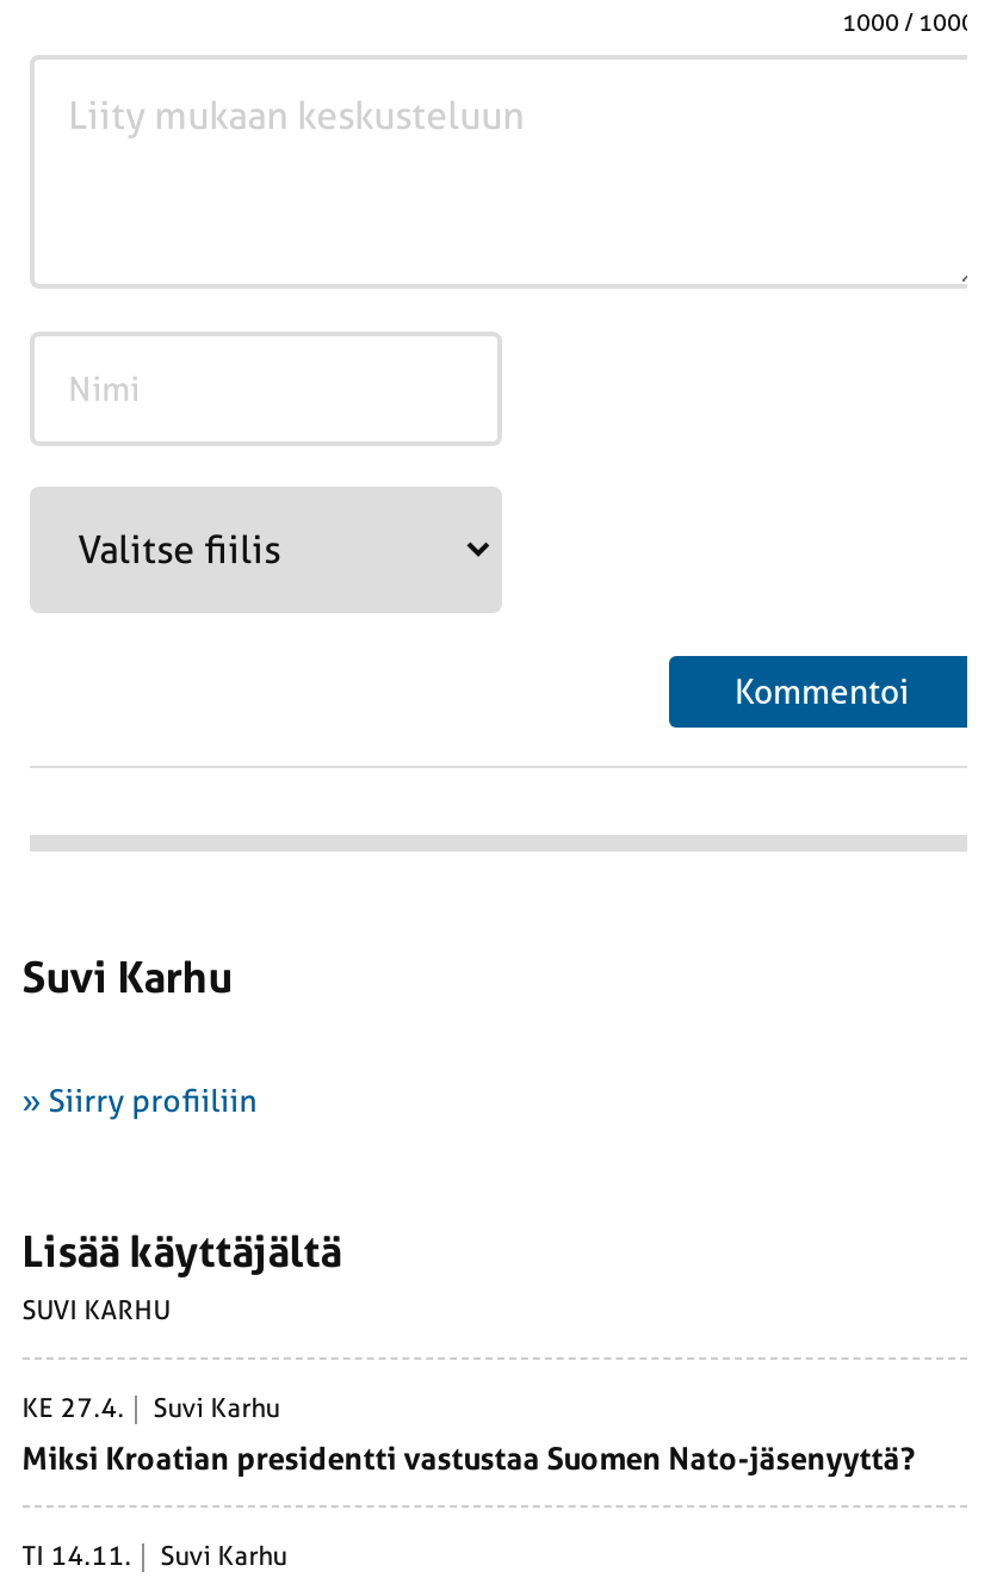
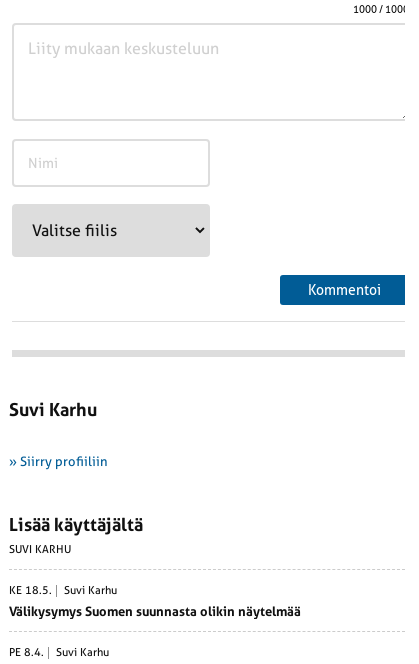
- KE 27.4. Suvi Karhu
+ KE 18.5. Suvi Karhu

- Miksi Kroatian presidentti vastustaa Suomen Nato-jäsenyyttä?
+ Välikysymys Suomen suunnasta olikin näytelmää

- TI 14.11. Suvi Karhu
+ PE 8.4. Suvi Karhu
